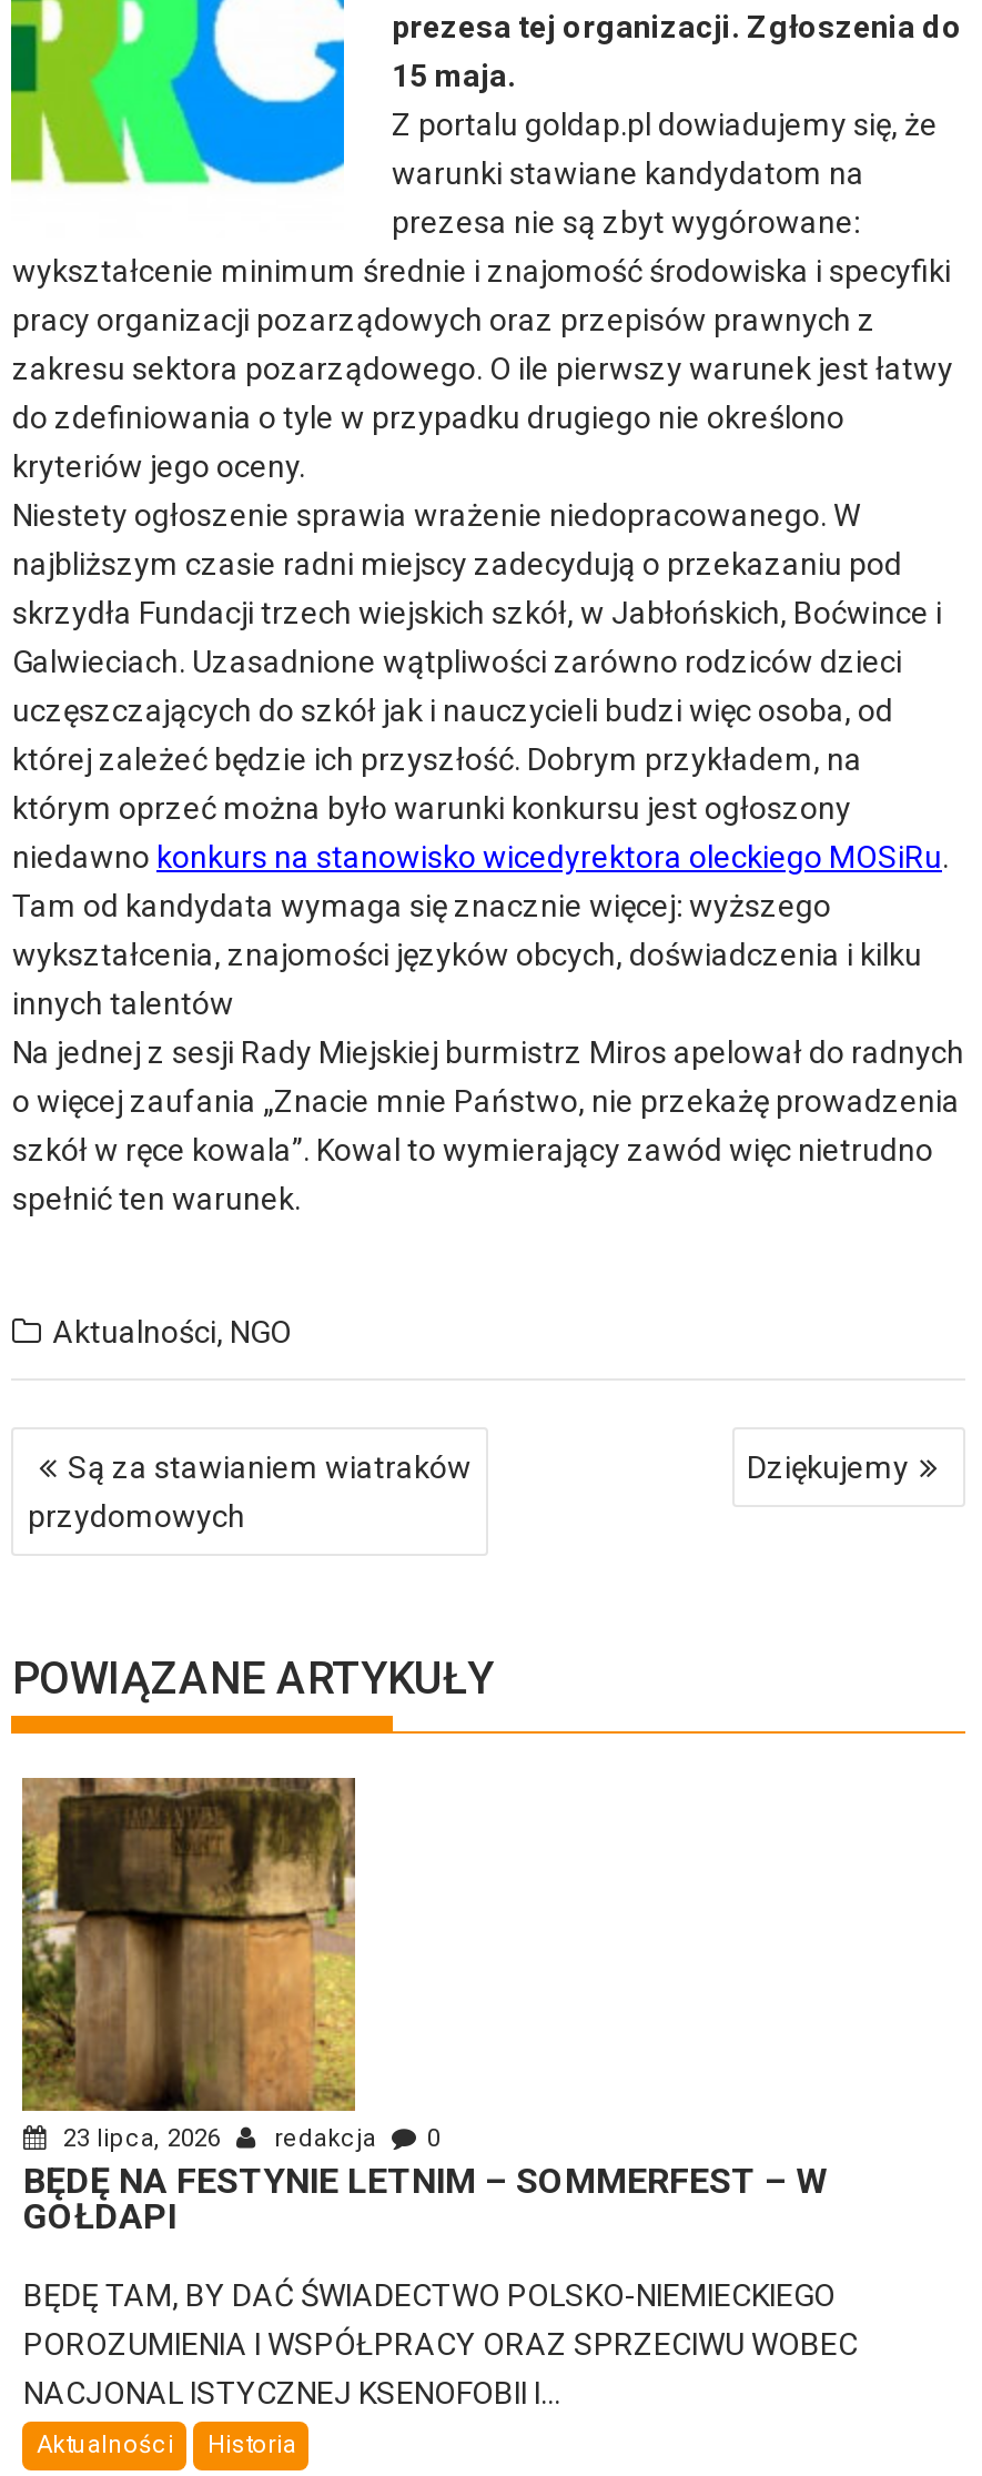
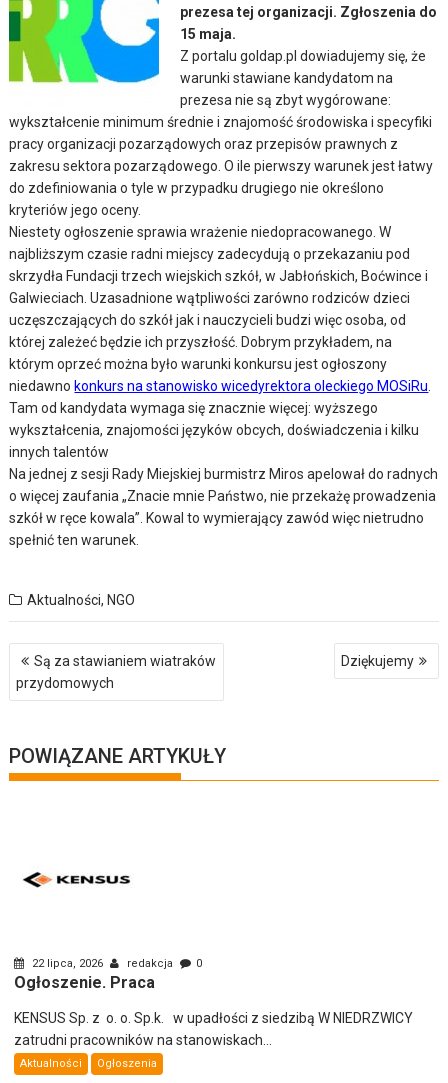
- [image]

- 23 lipca, 2026 redakcja 0
+ 22 lipca, 2026 redakcja 0

- BĘDĘ NA FESTYNIE LETNIM – SOMMERFEST – W
- GOŁDAPI
+ Ogłoszenie. Praca

- BĘDĘ TAM, BY DAĆ ŚWIADECTWO POLSKO-NIEMIECKIEGO
- POROZUMIENIA I WSPÓŁPRACY ORAZ SPRZECIWU WOBEC
- NACJONAL ISTYCZNEJ KSENOFOBII I...
+ KENSUS Sp. z o. o. Sp.k. w upadłości z siedzibą W NIEDRZWICY
+ zatrudni pracowników na stanowiskach...

- Historia
+ Ogłoszenia
